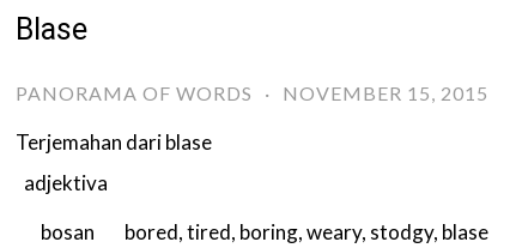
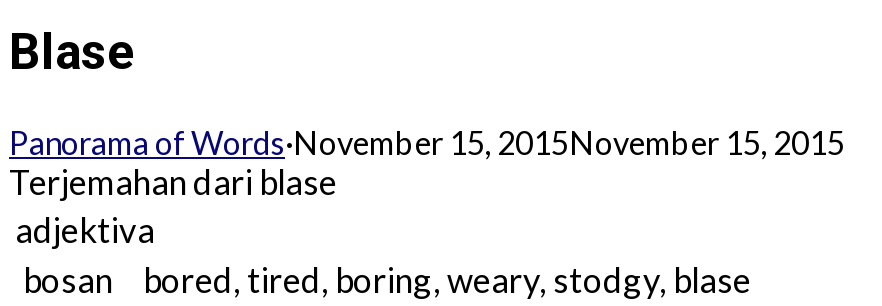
- PANORAMA OF WORDS · NOVEMBER 15, 2015
+ Panorama of Words·November 15, 2015November 15, 2015
